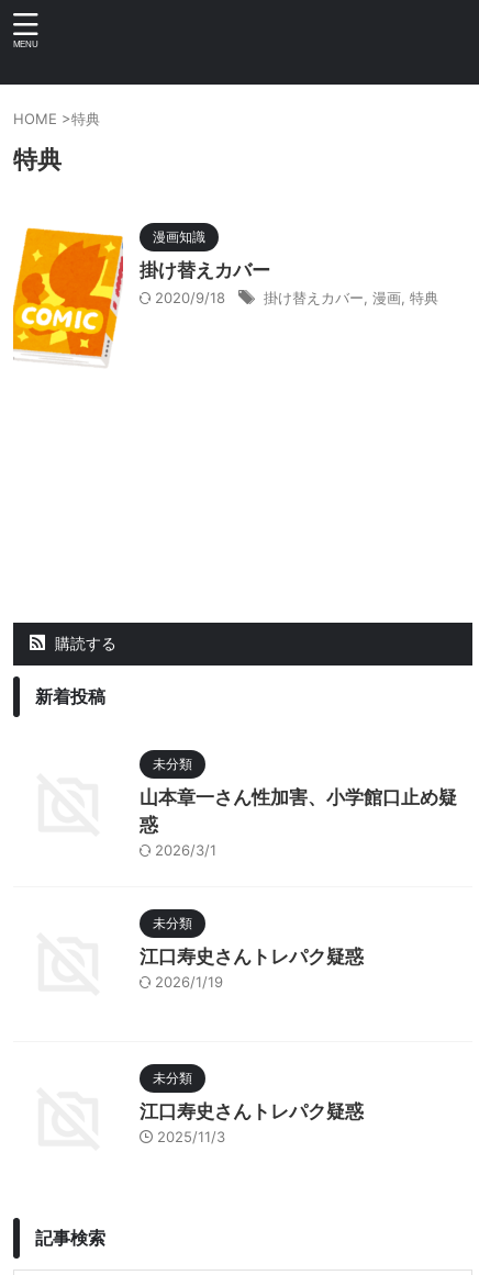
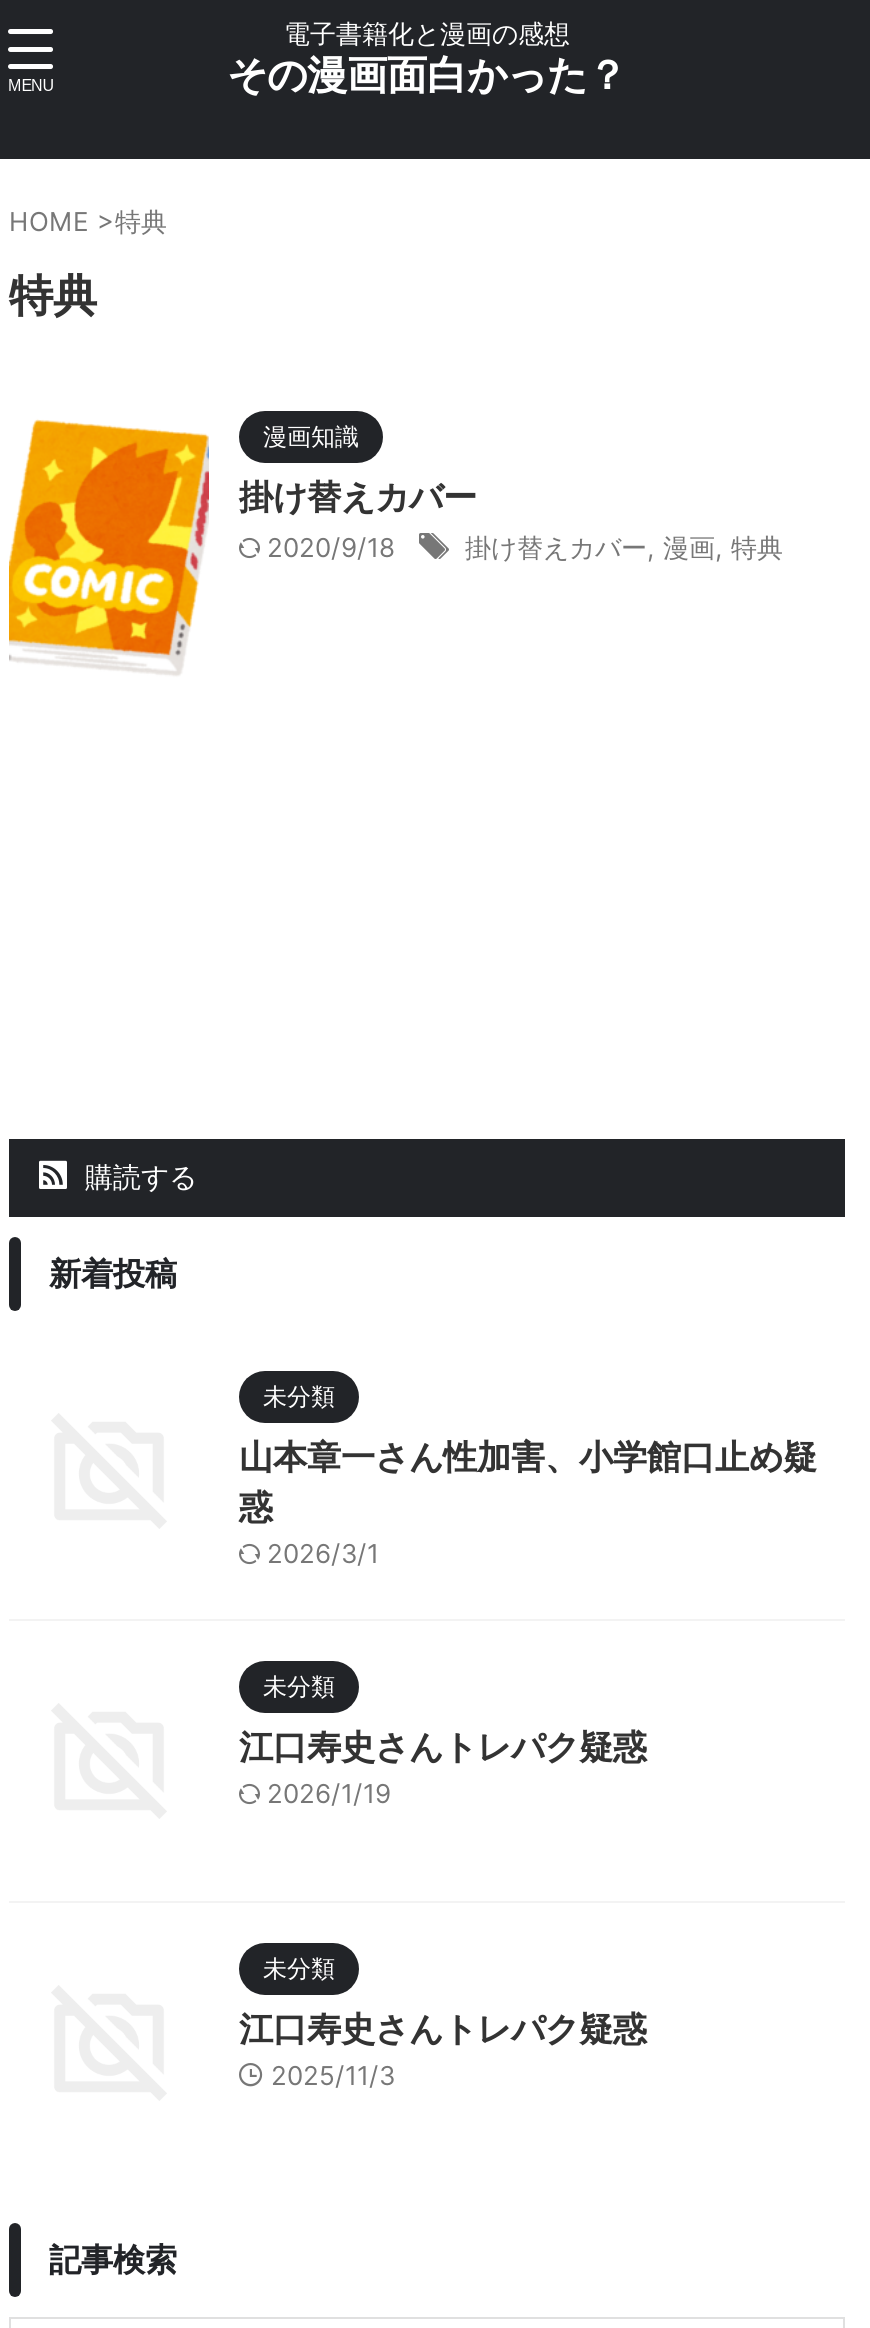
+ 電子書籍化と漫画の感想
+ その漫画面白かった？
